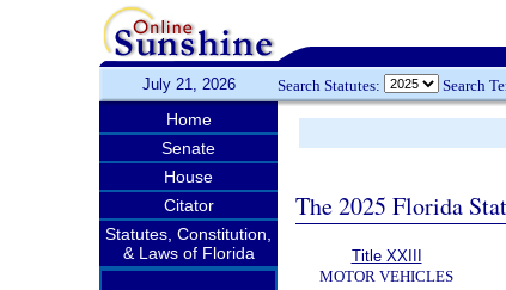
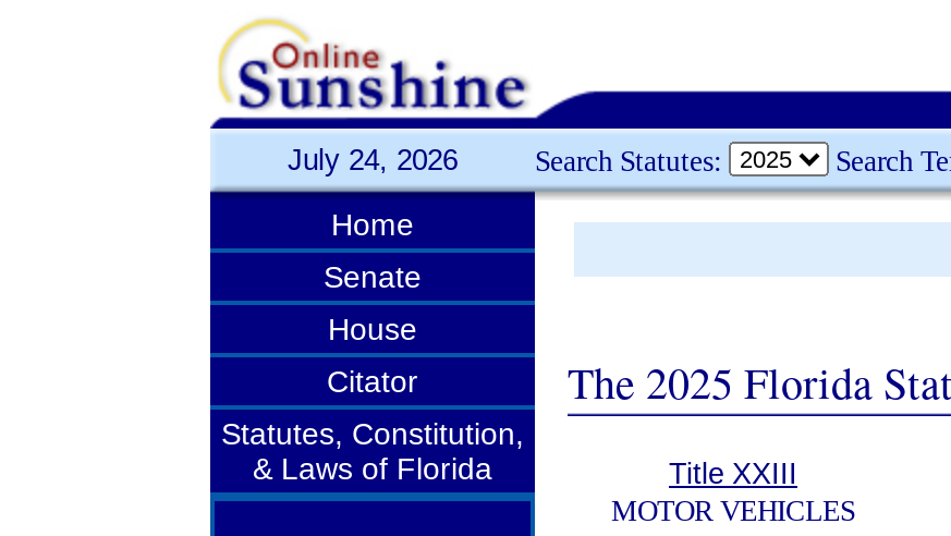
- July 21, 2026
+ July 24, 2026
